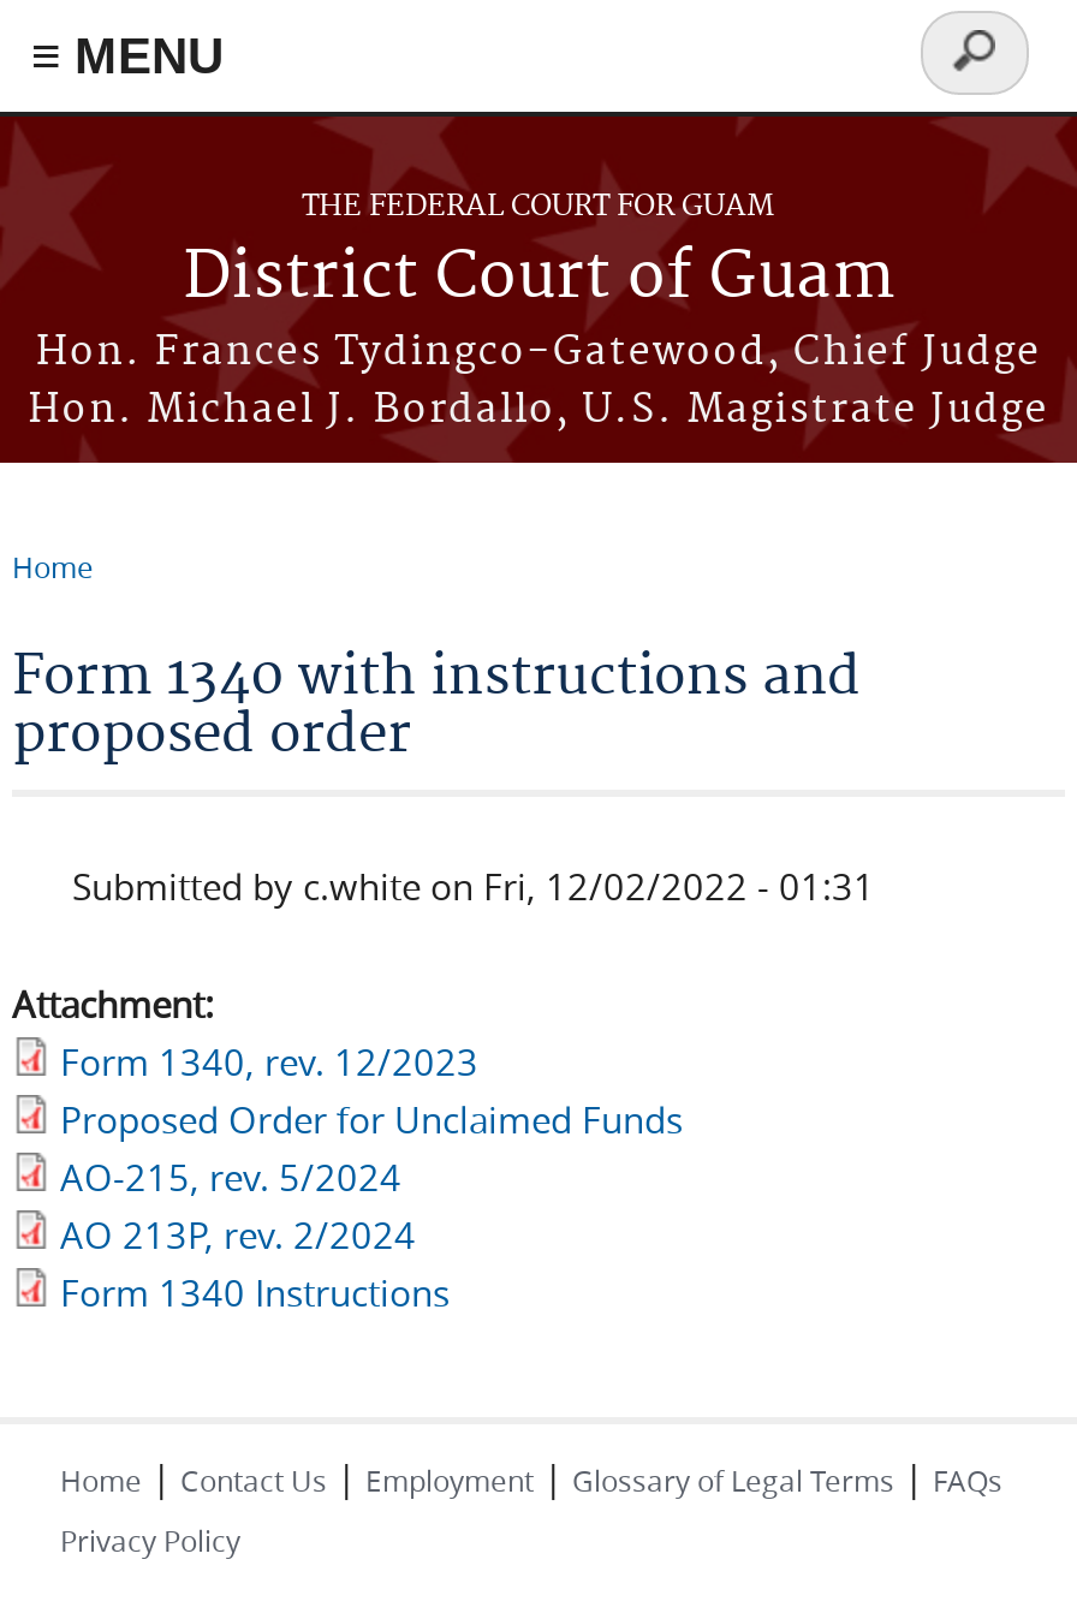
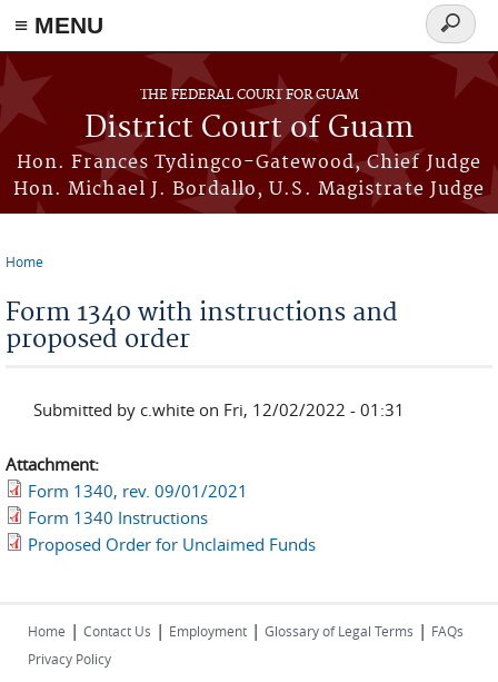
- Form 1340, rev. 12/2023
- AO-215, rev. 5/2024
- AO 213P, rev. 2/2024
+ Form 1340, rev. 09/01/2021

moved down: Proposed Order for Unclaimed Funds

moved up: Form 1340 Instructions
